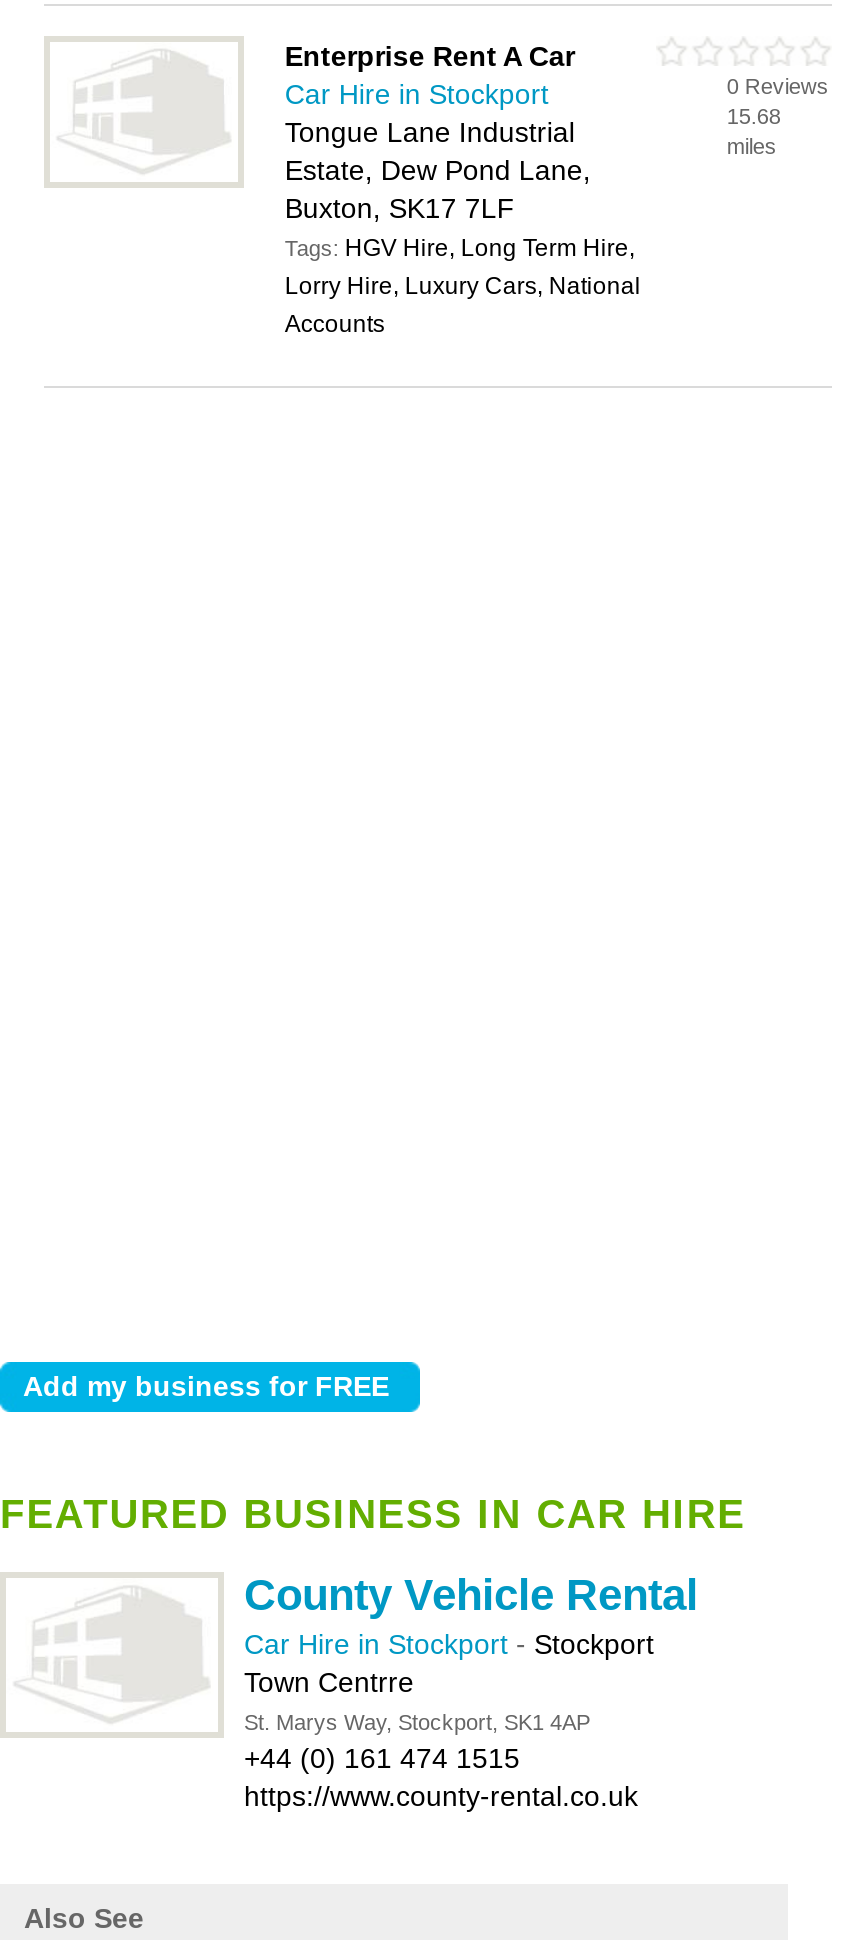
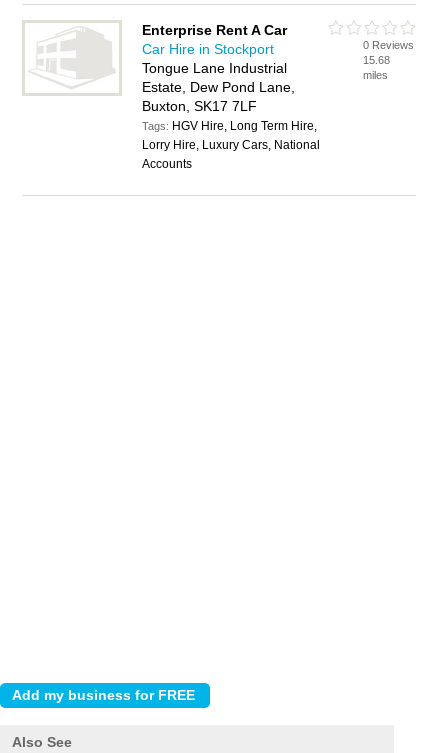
- FEATURED BUSINESS IN CAR HIRE
- County Vehicle Rental
- Car Hire in Stockport - Stockport
- Town Centrre
- St. Marys Way, Stockport, SK1 4AP
- +44 (0) 161 474 1515
- https://www.county-rental.co.uk
